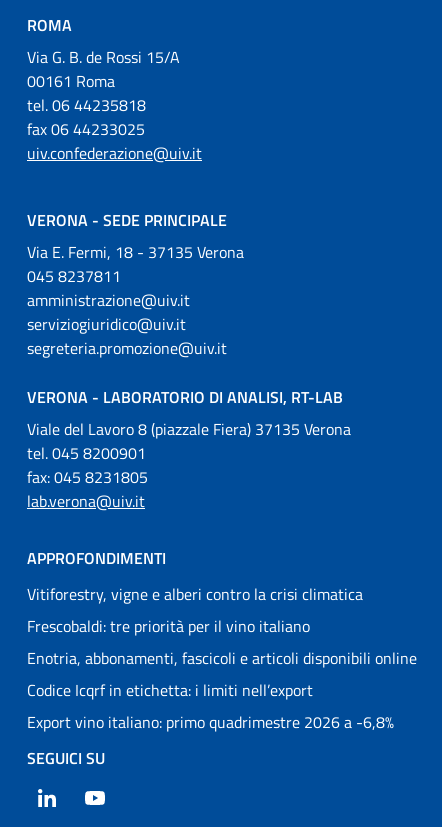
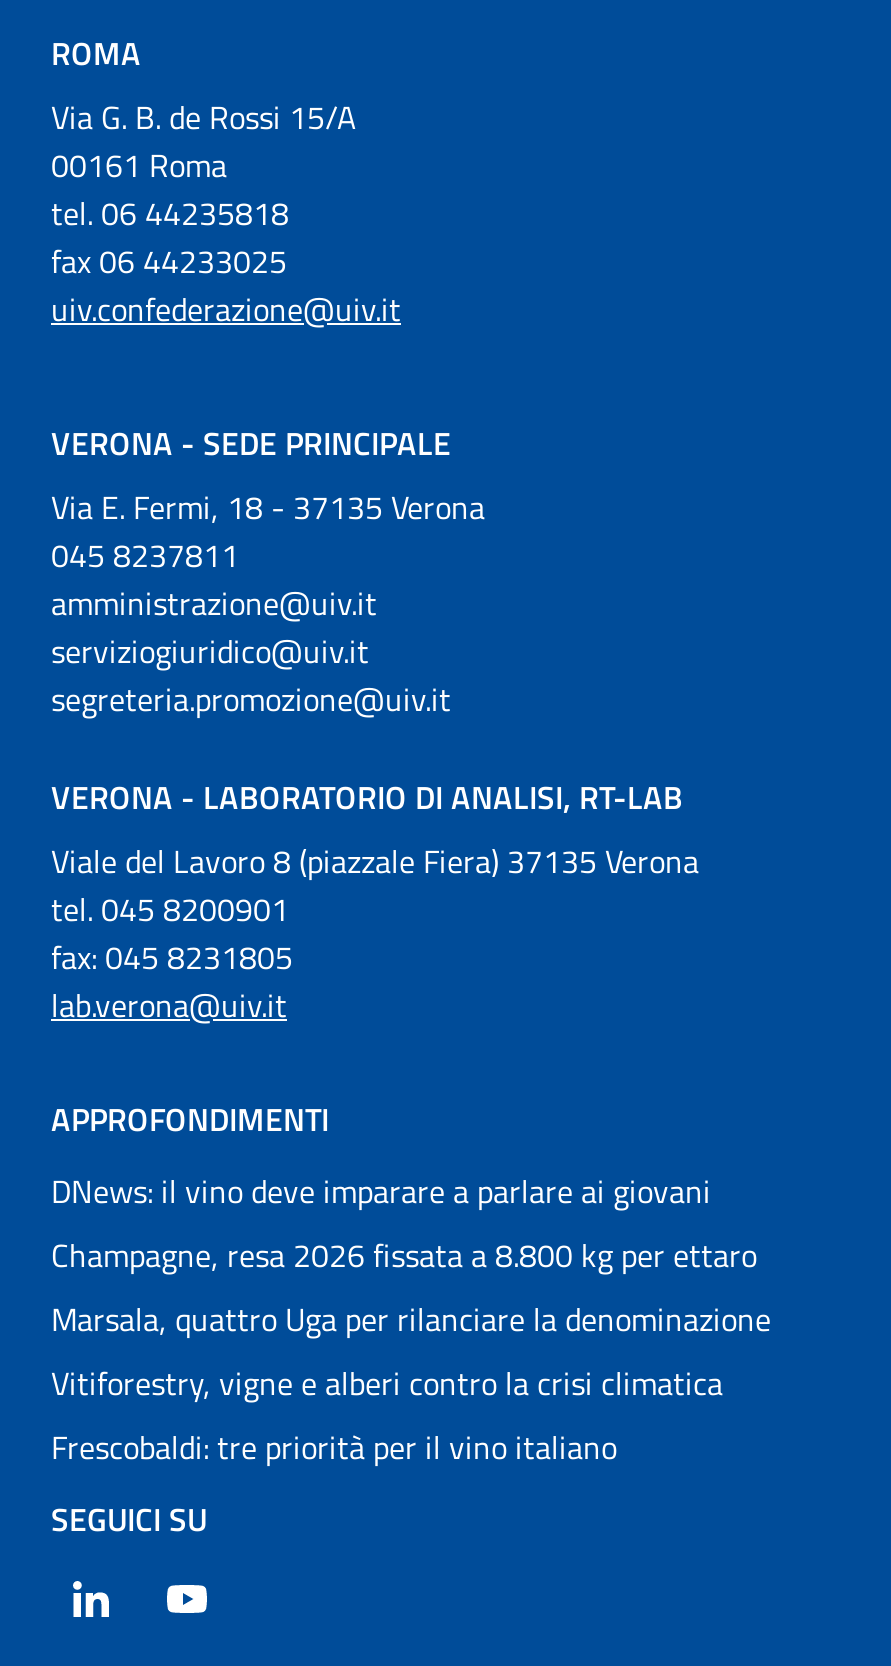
+ DNews: il vino deve imparare a parlare ai giovani
+ Champagne, resa 2026 fissata a 8.800 kg per ettaro
+ Marsala, quattro Uga per rilanciare la denominazione

moved down: Vitiforestry, vigne e alberi contro la crisi climatica | Frescobaldi: tre priorità per il vino italiano

- Enotria, abbonamenti, fascicoli e articoli disponibili online
- Codice Icqrf in etichetta: i limiti nell’export
- Export vino italiano: primo quadrimestre 2026 a -6,8%
